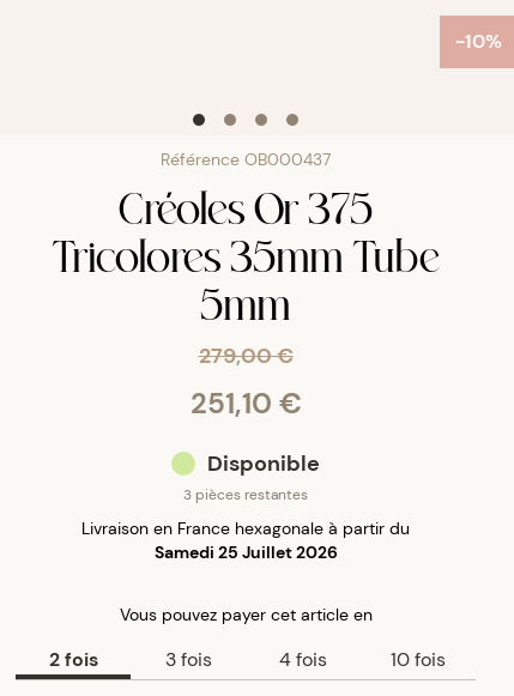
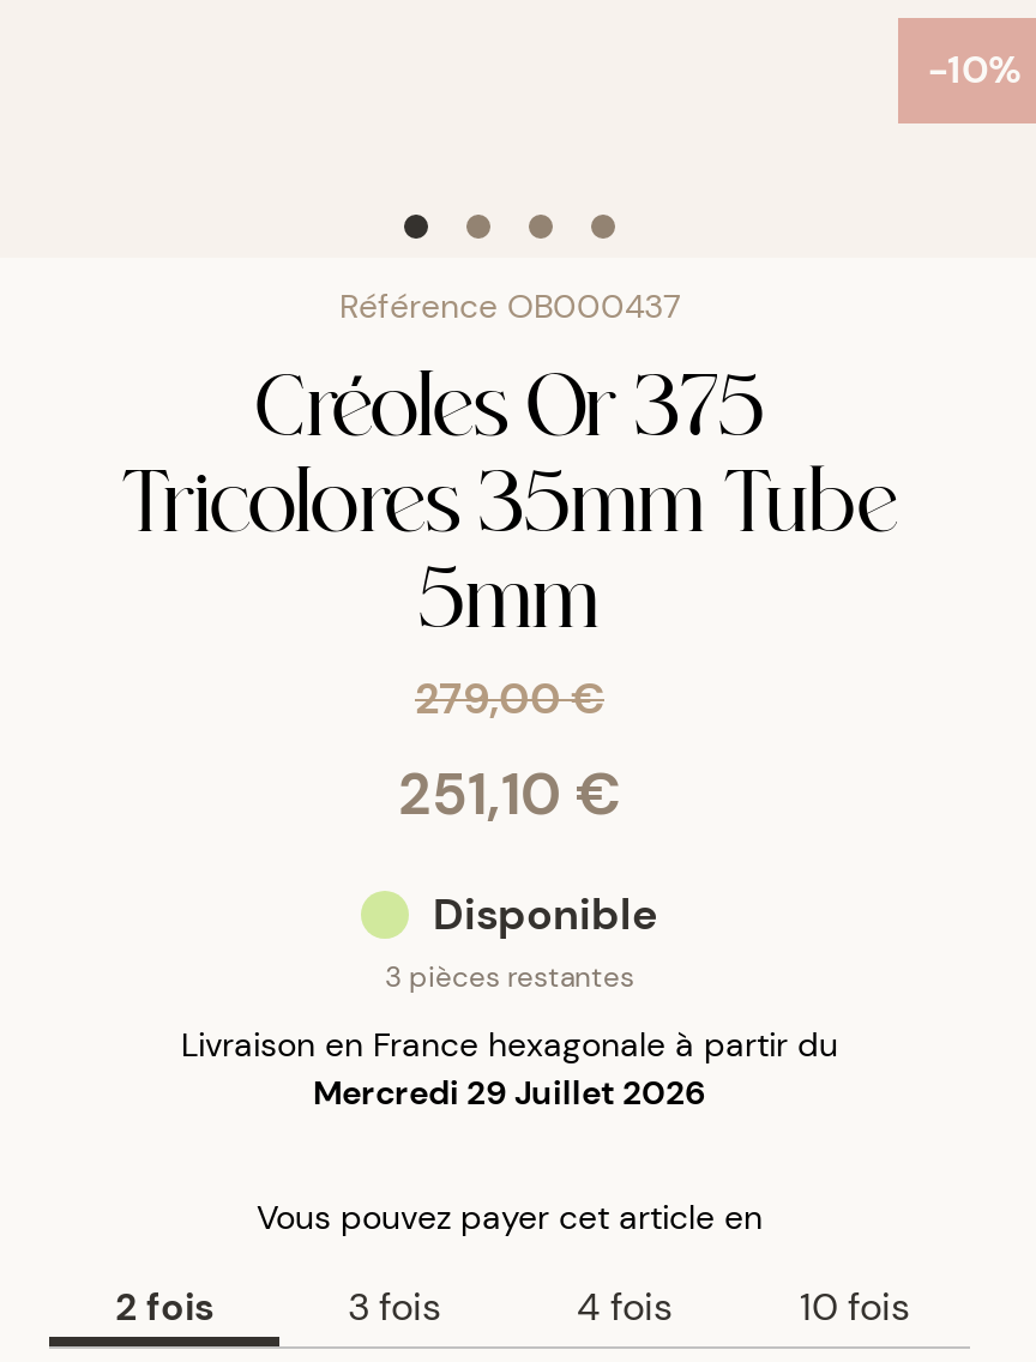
- Samedi 25 Juillet 2026
+ Mercredi 29 Juillet 2026
